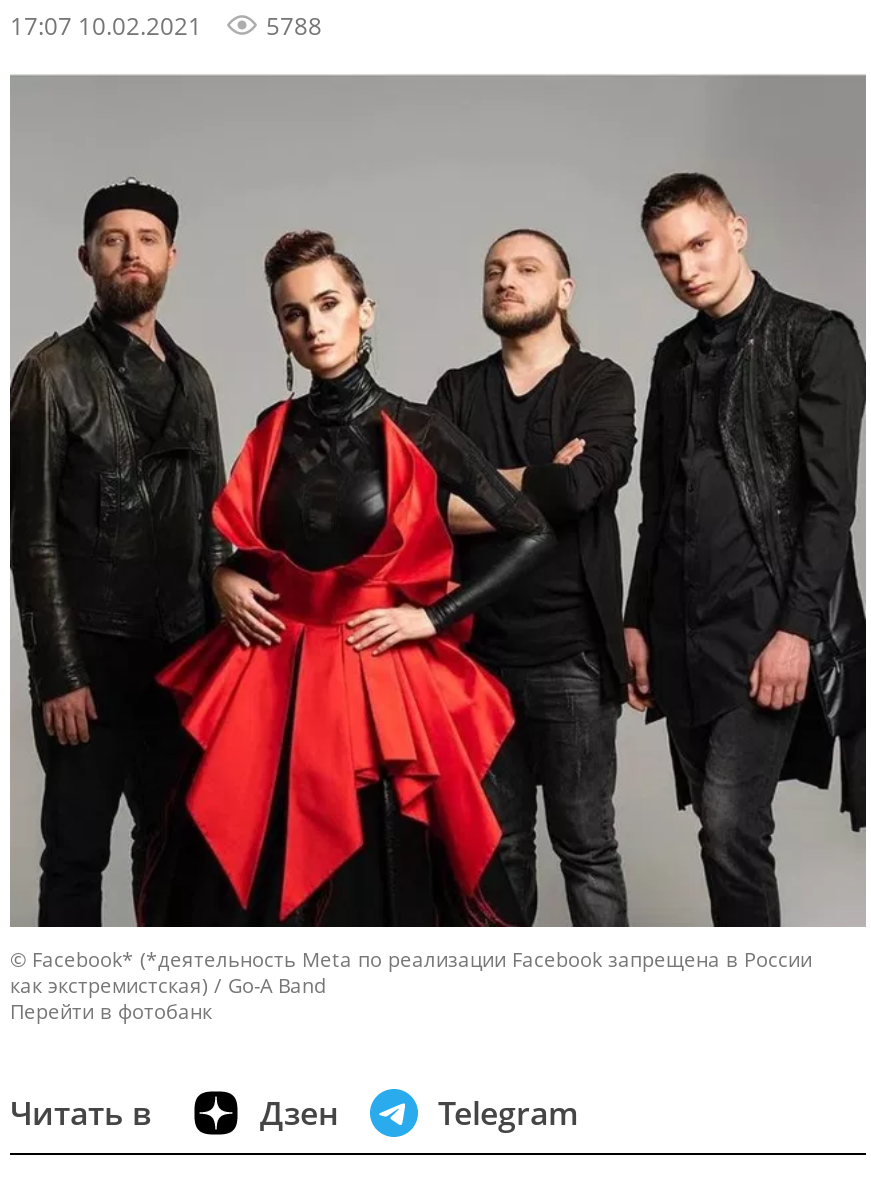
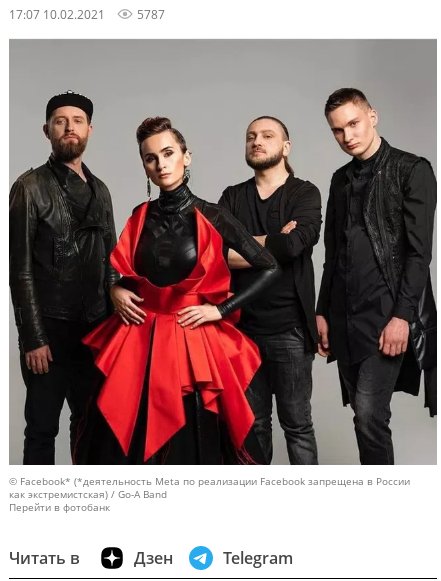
- 17:07 10.02.2021 5788
+ 17:07 10.02.2021 5787
